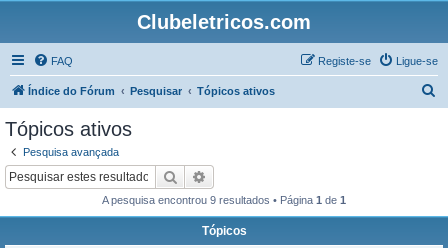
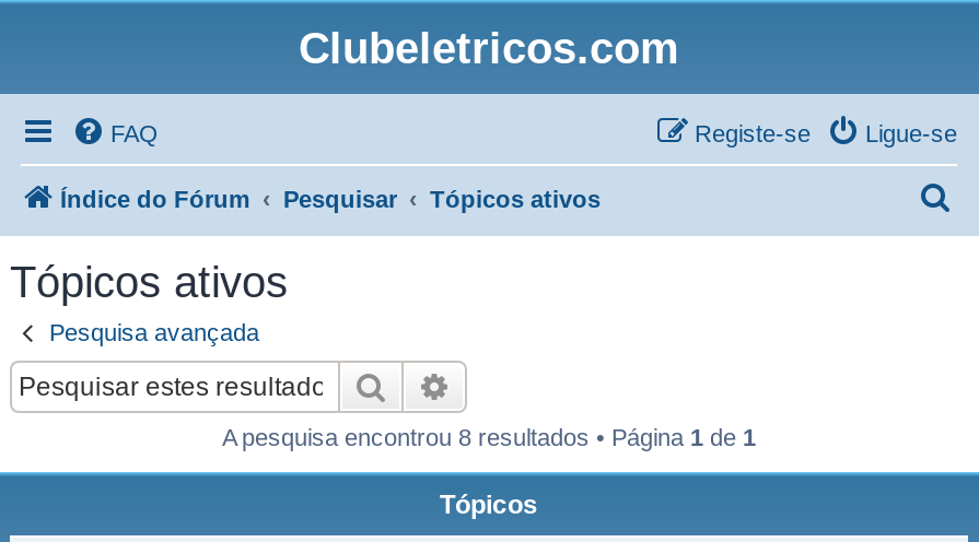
- A pesquisa encontrou 9 resultados • Página 1 de 1
+ A pesquisa encontrou 8 resultados • Página 1 de 1
